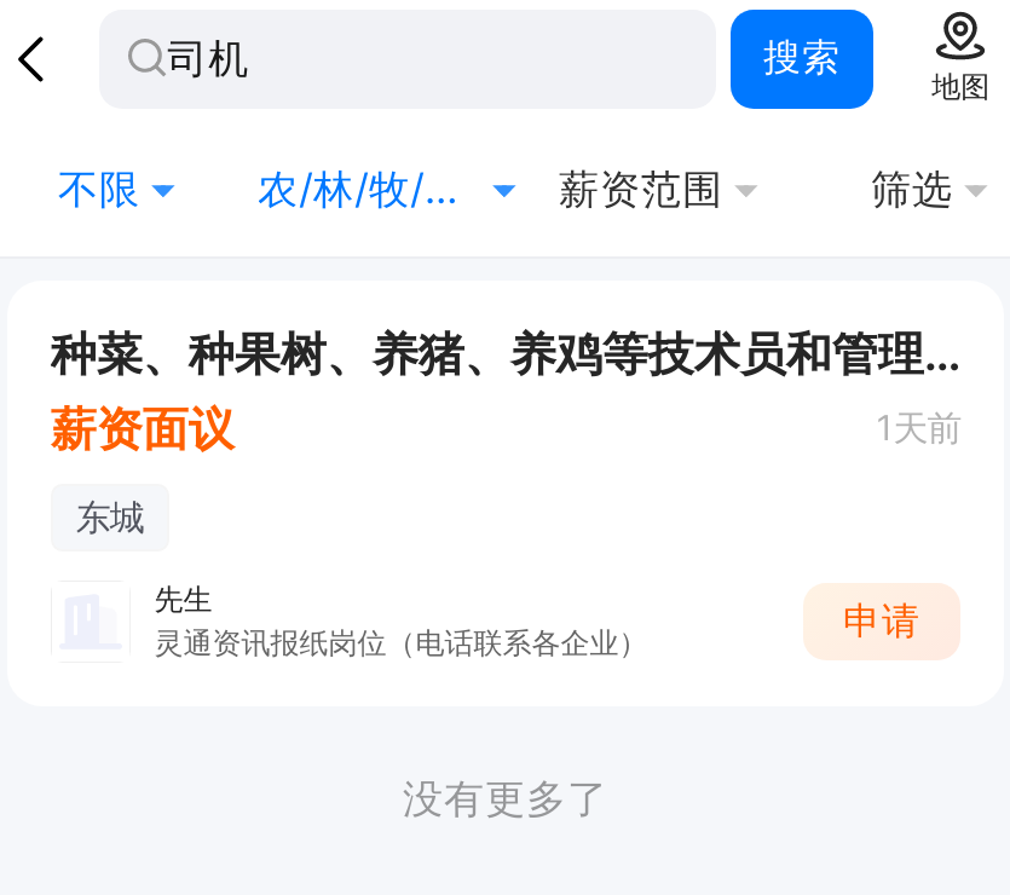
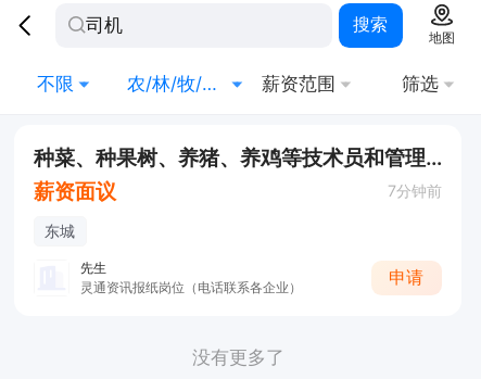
- 1天前
+ 7分钟前
